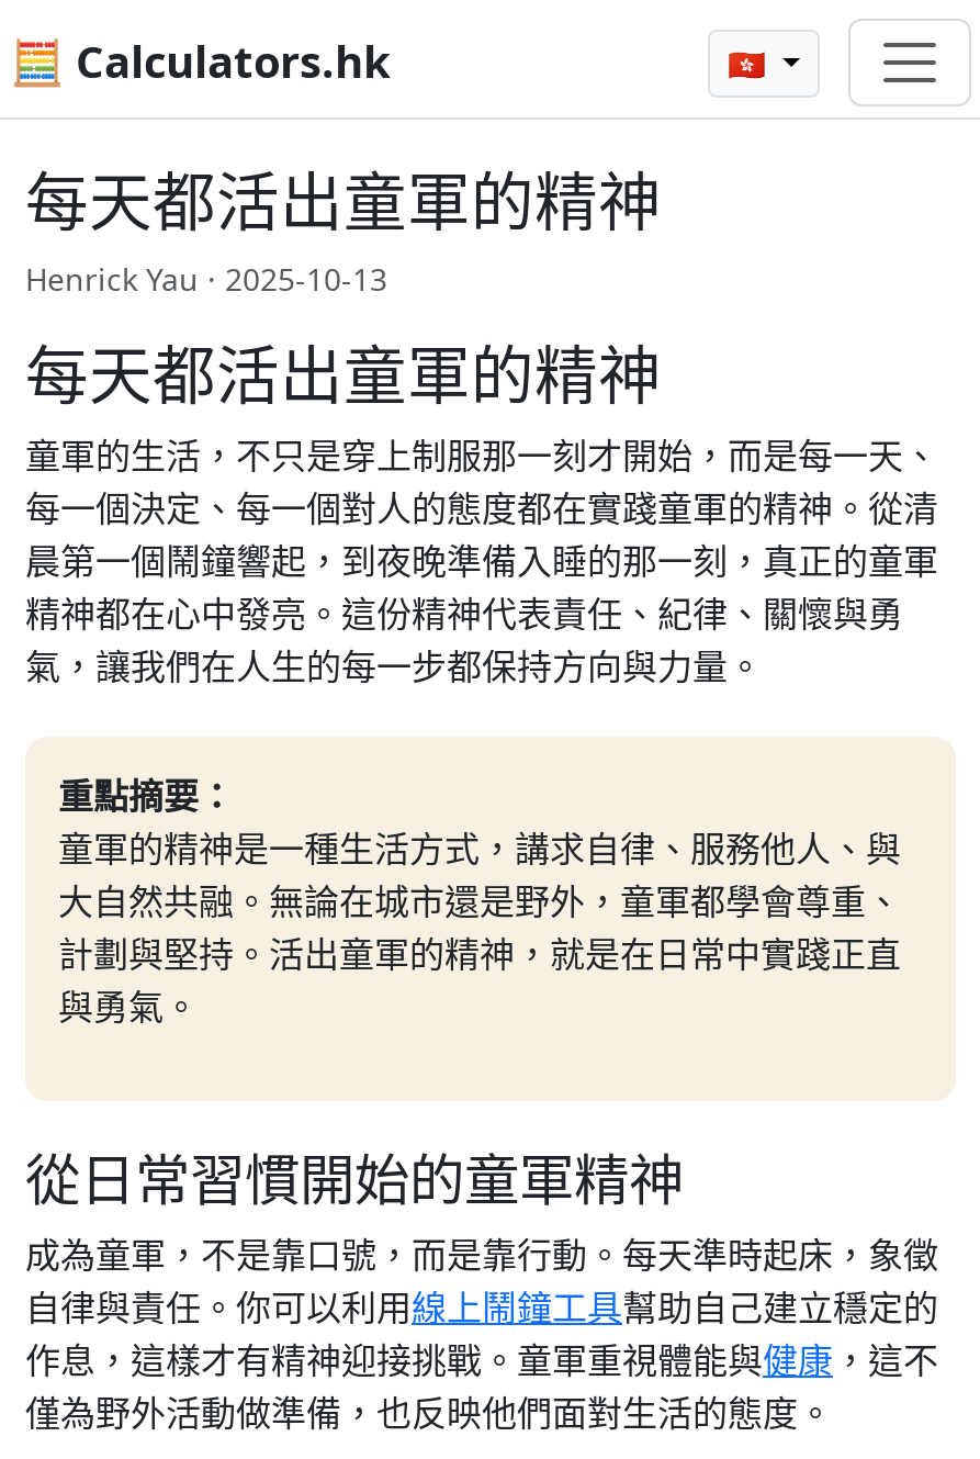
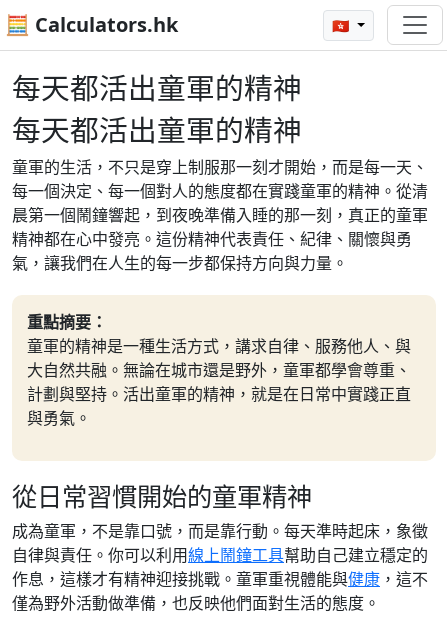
- Henrick Yau · 2025-10-13
